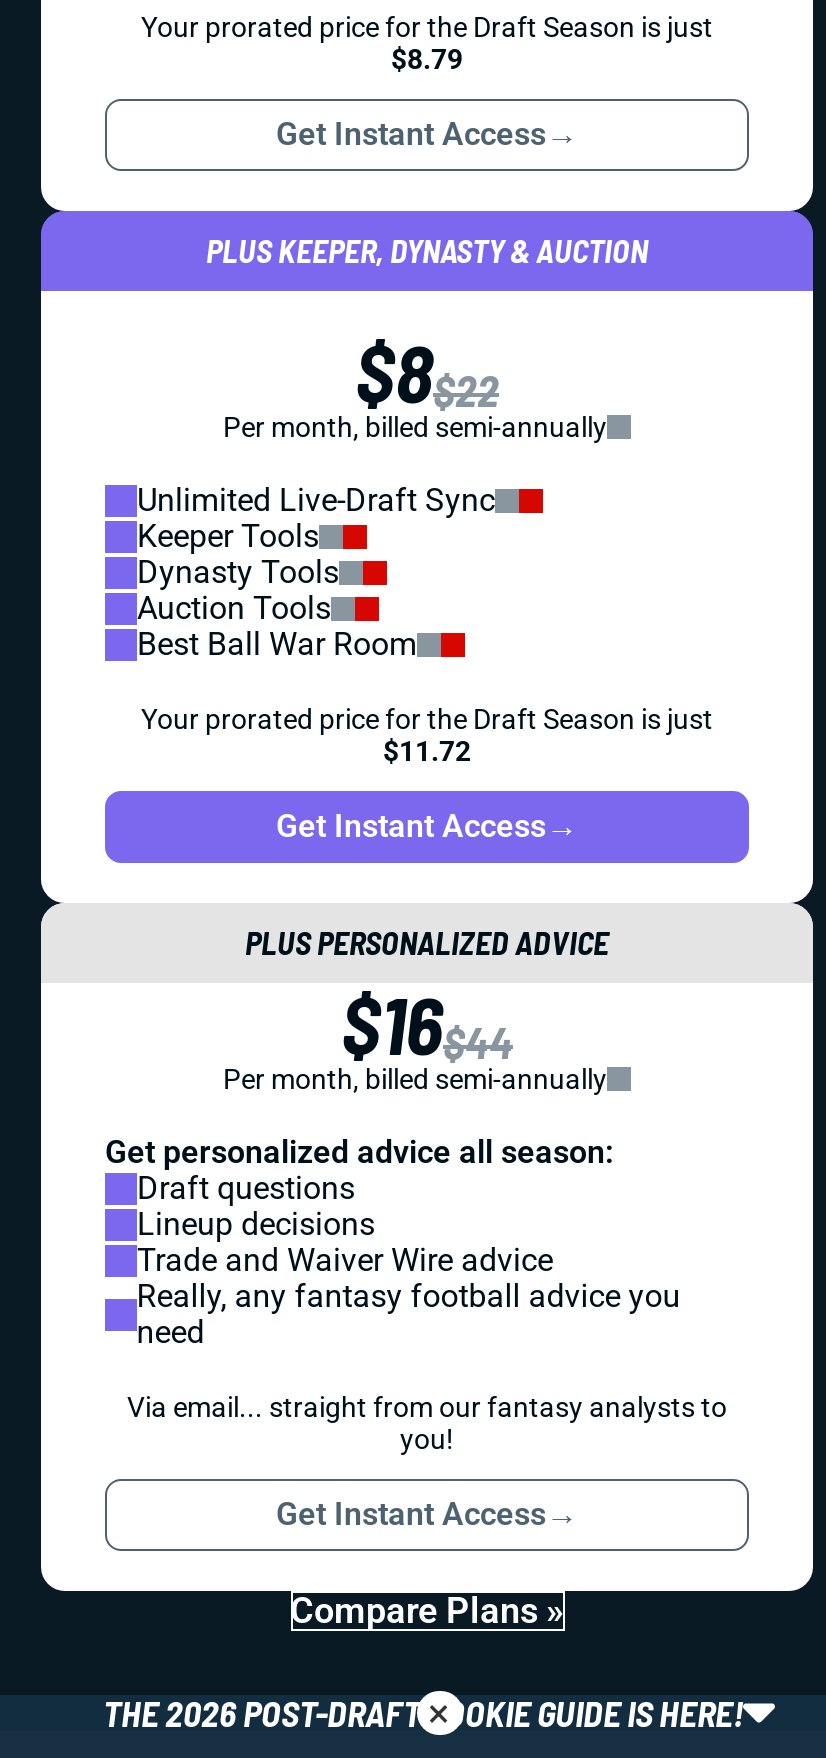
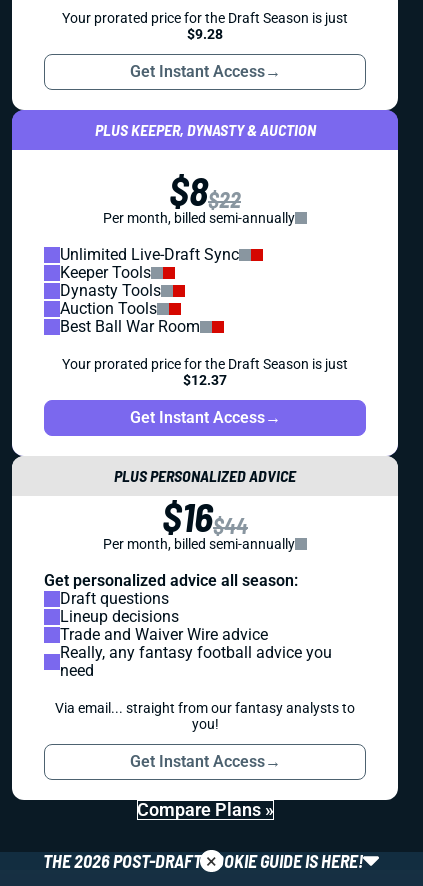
- $8.79
+ $9.28

- $11.72
+ $12.37
